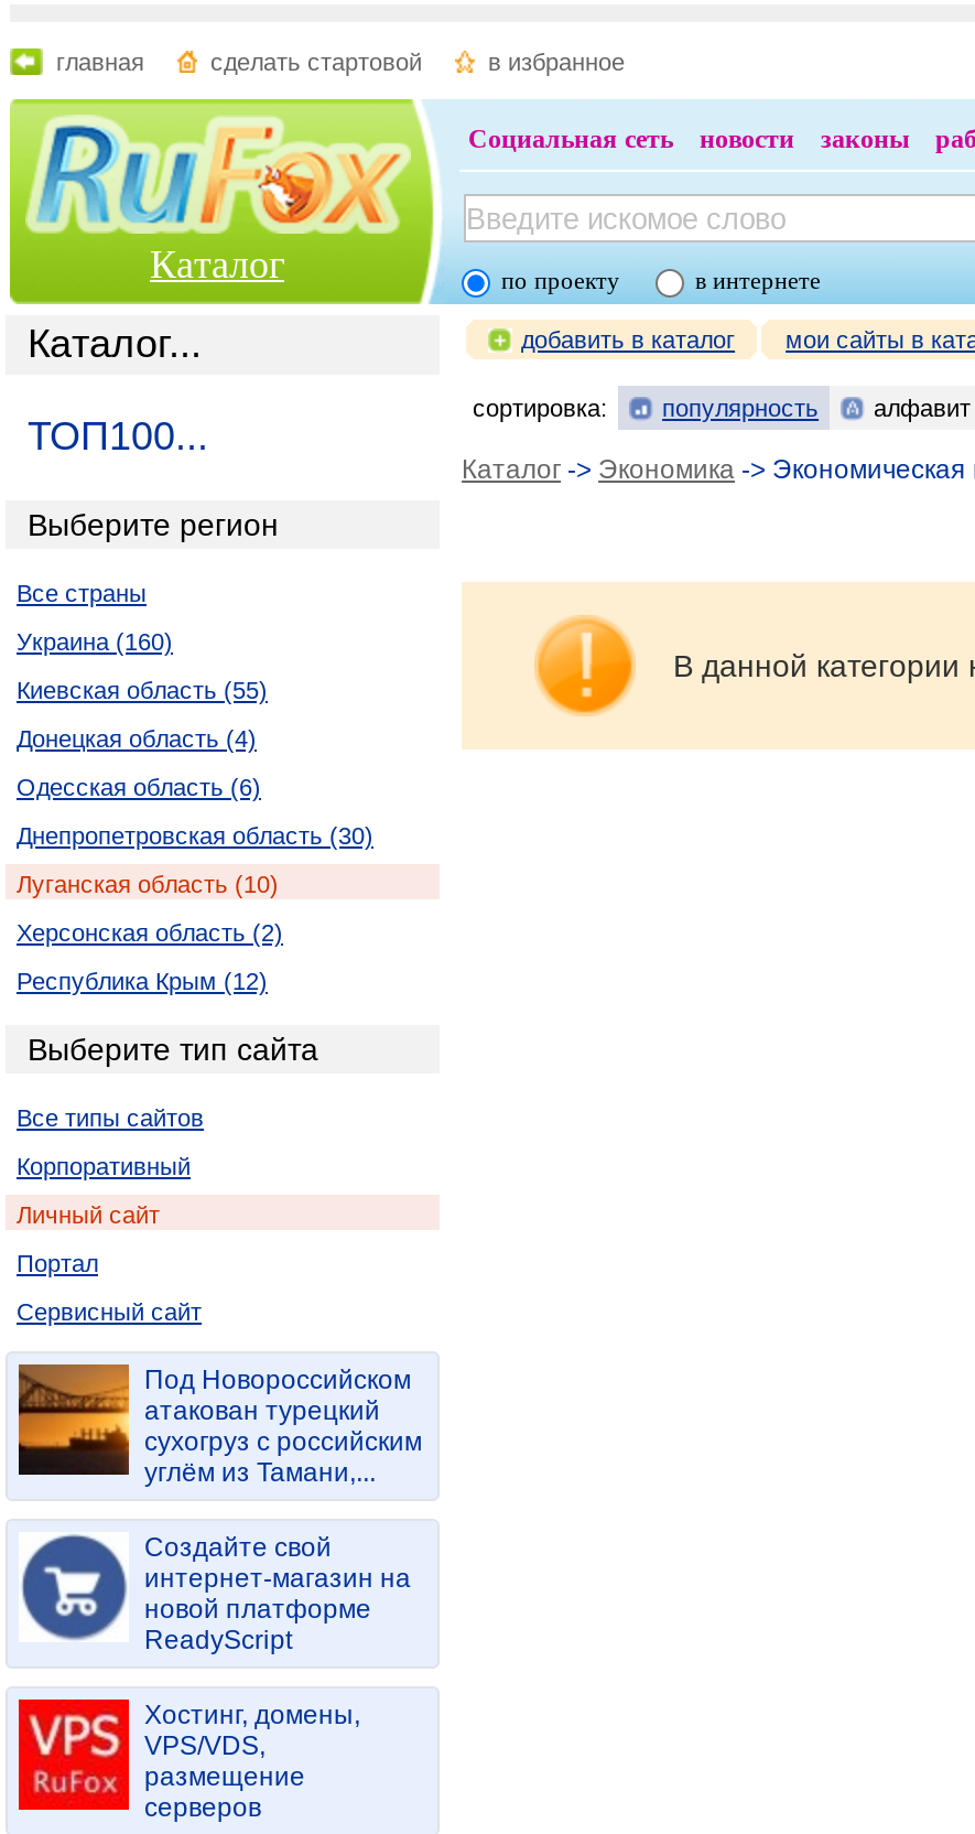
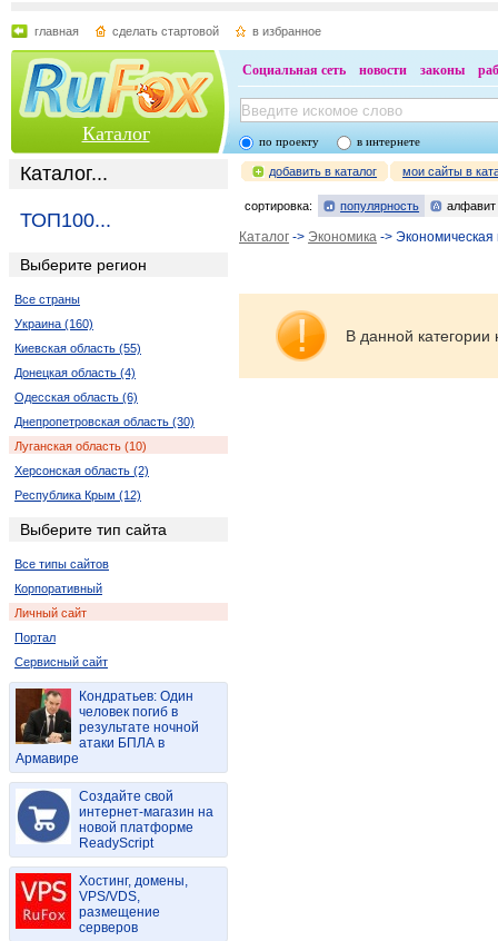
- [image]
- Под Новороссийском
- атакован турецкий
- сухогруз с российским
- углём из Тамани,...
+ [image]
+ Кондратьев: Один
+ человек погиб в
+ результате ночной
+ атаки БПЛА в
+ Армавире
